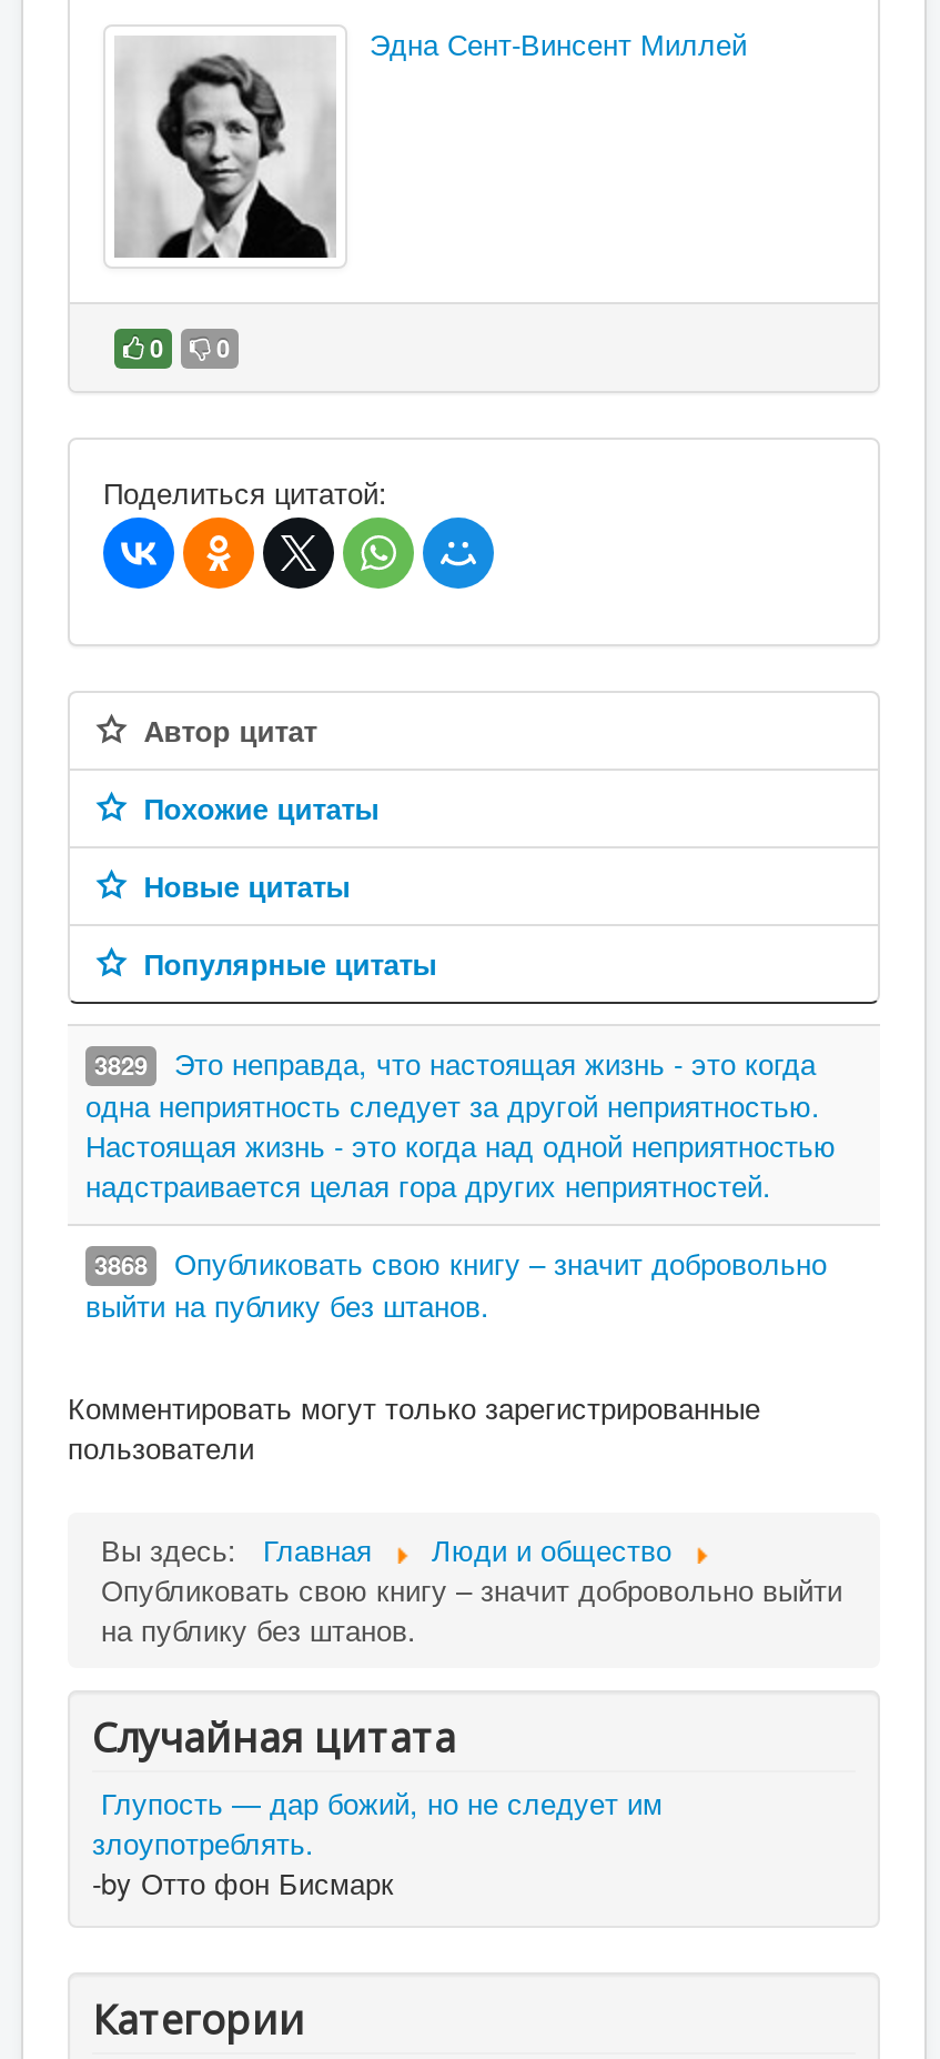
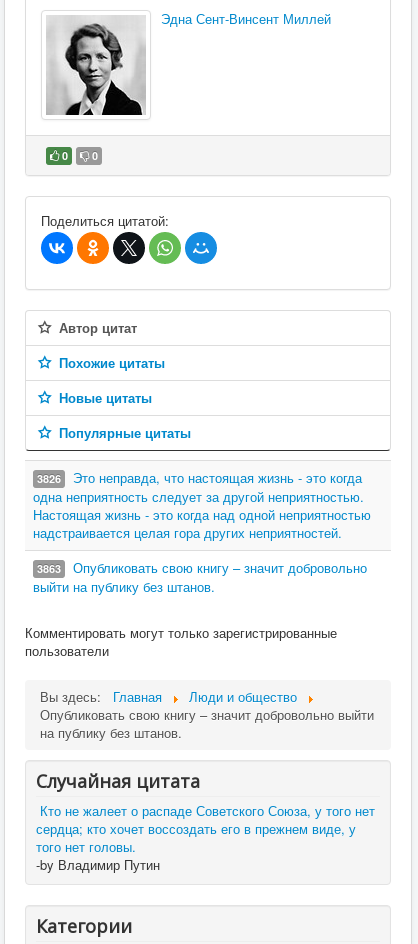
- 3829 Это неправда, что настоящая жизнь - это когда
+ 3826 Это неправда, что настоящая жизнь - это когда

- 3868 Опубликовать свою книгу – значит добровольно
+ 3863 Опубликовать свою книгу – значит добровольно

- Глупость — дар божий, но не следует им
- злоупотреблять.
- -by Отто фон Бисмарк
+ Кто не жалеет о распаде Советского Союза, у того нет
+ сердца; кто хочет воссоздать его в прежнем виде, у
+ того нет головы.
+ -by Владимир Путин
